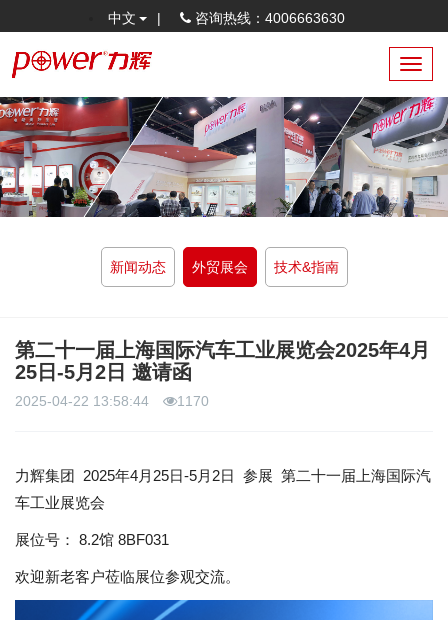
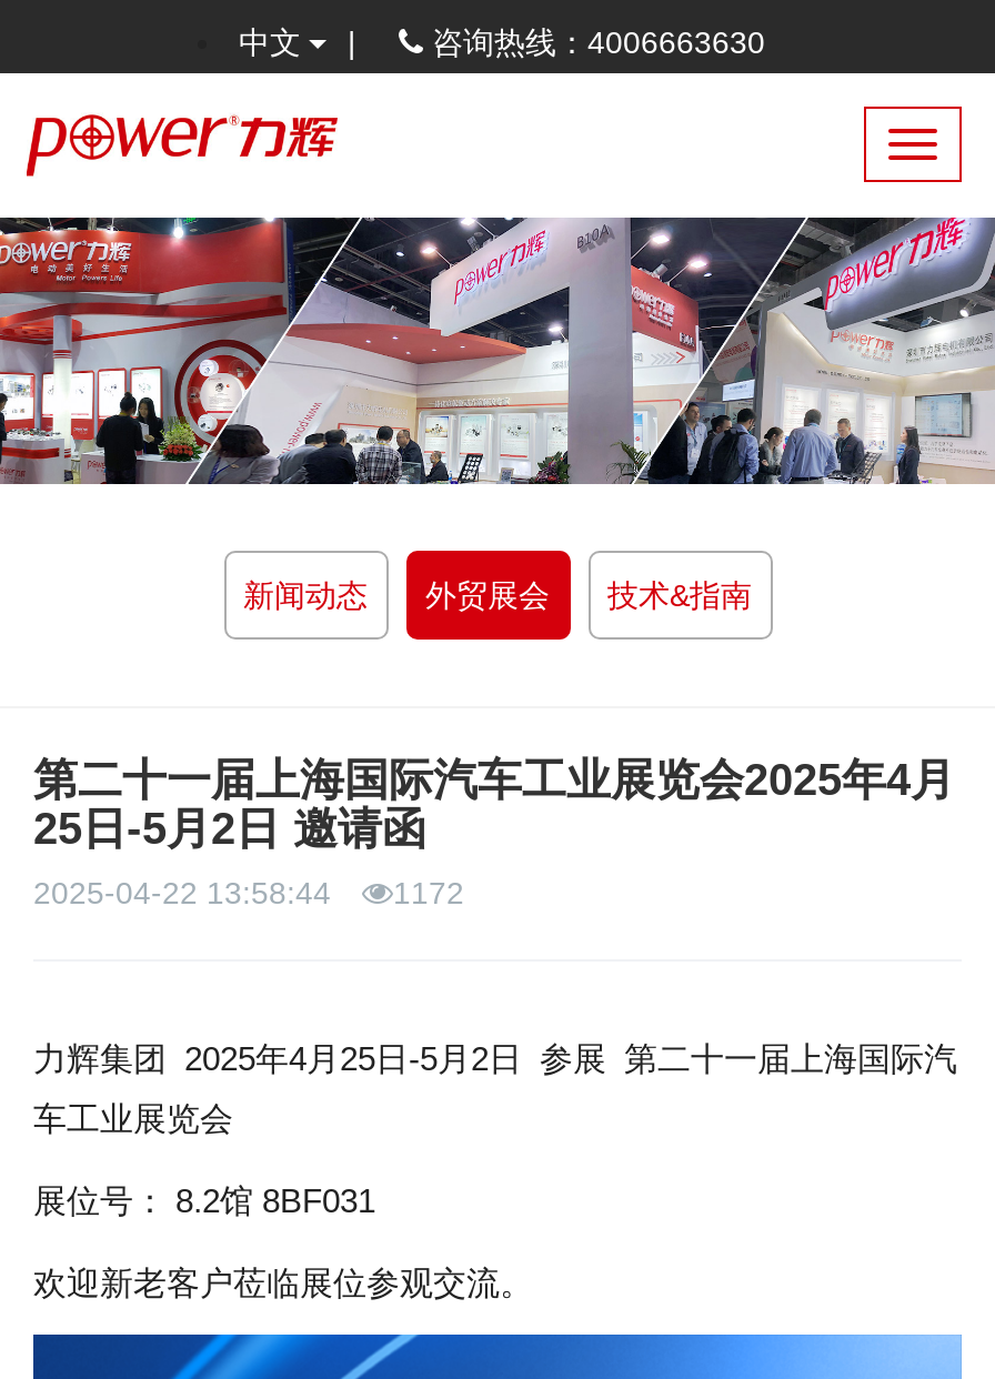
- 2025-04-22 13:58:44 1170
+ 2025-04-22 13:58:44 1172
